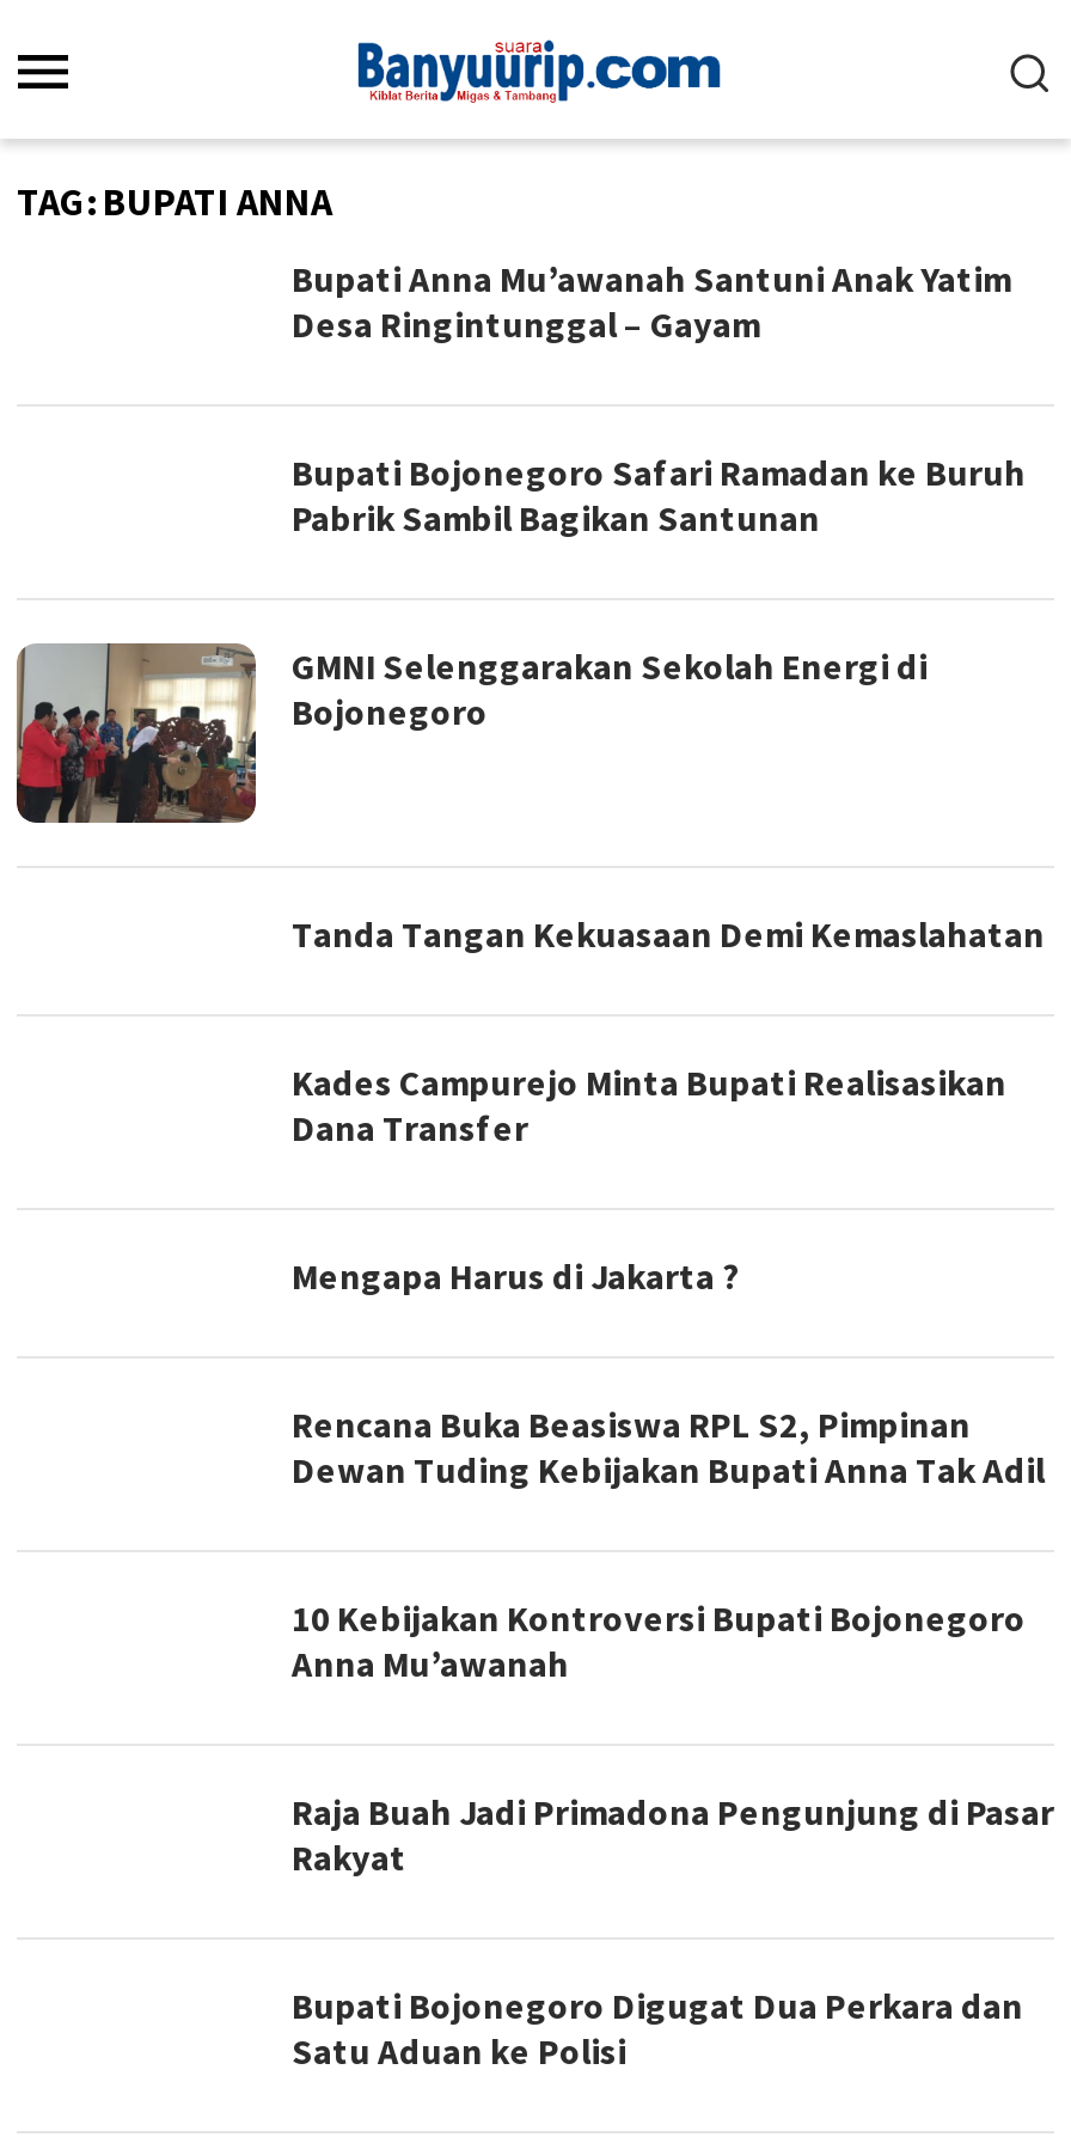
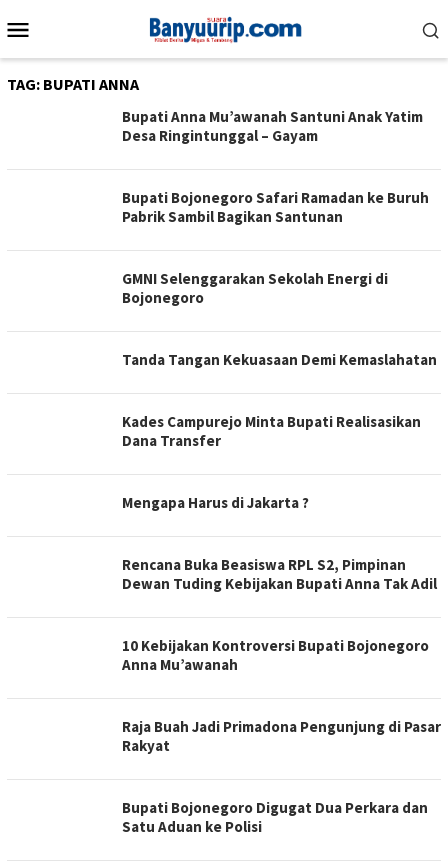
- [image]
